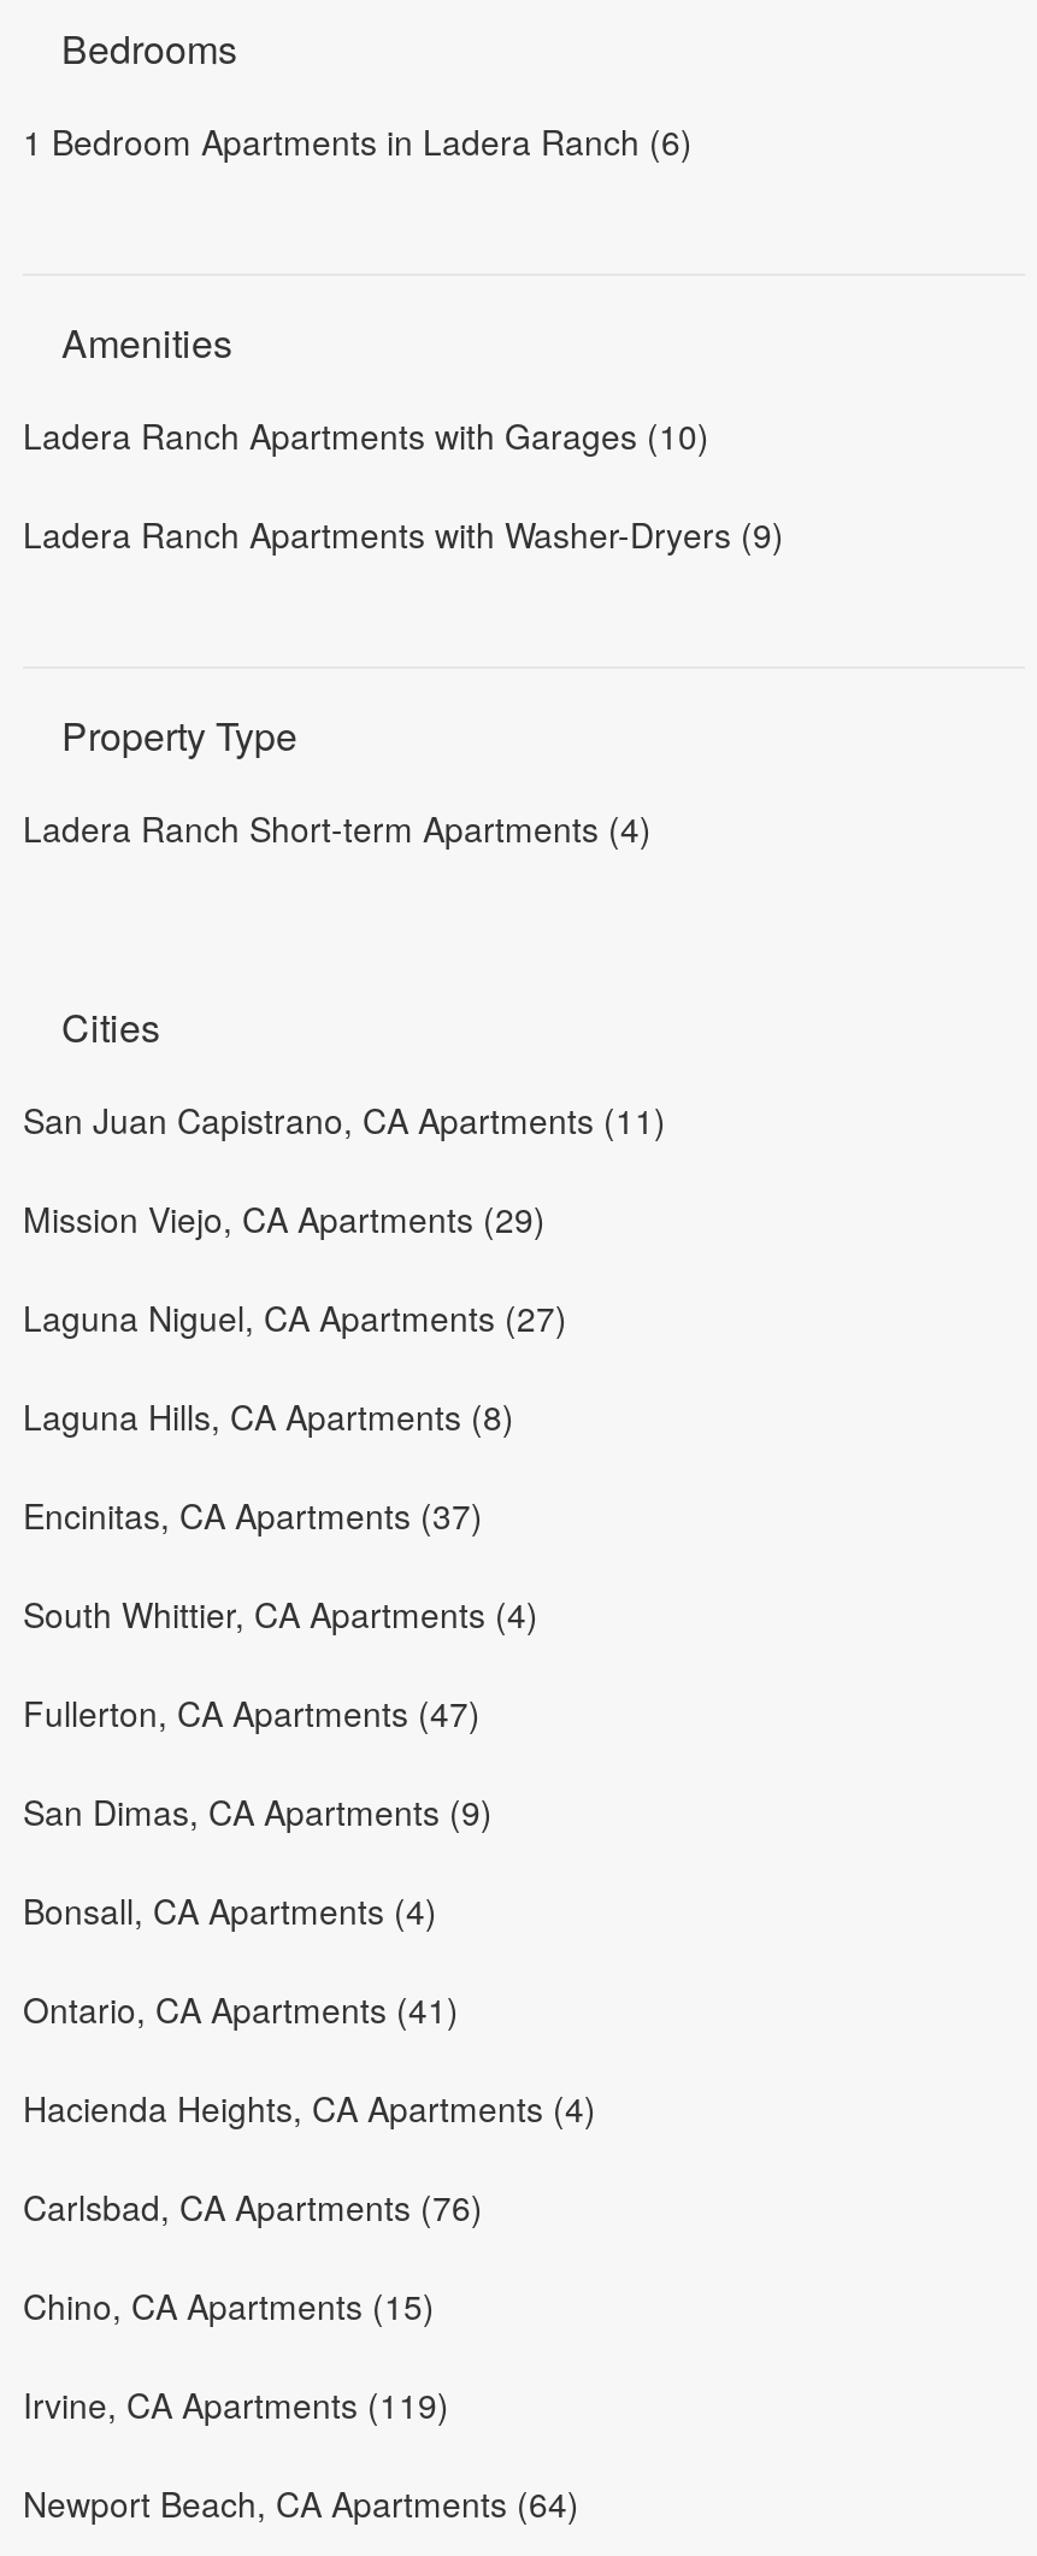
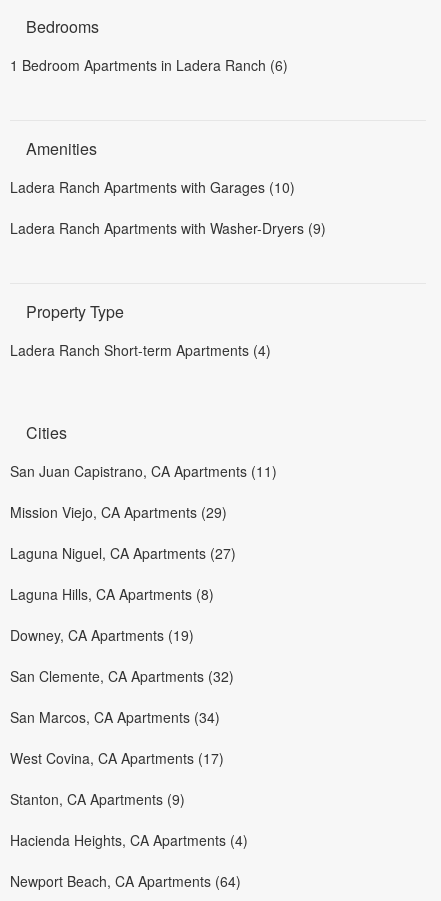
- Encinitas, CA Apartments (37)
- South Whittier, CA Apartments (4)
- Fullerton, CA Apartments (47)
- San Dimas, CA Apartments (9)
- Bonsall, CA Apartments (4)
- Ontario, CA Apartments (41)
+ Downey, CA Apartments (19)
+ San Clemente, CA Apartments (32)
+ San Marcos, CA Apartments (34)
+ West Covina, CA Apartments (17)
+ Stanton, CA Apartments (9)

- Carlsbad, CA Apartments (76)
- Chino, CA Apartments (15)
- Irvine, CA Apartments (119)
